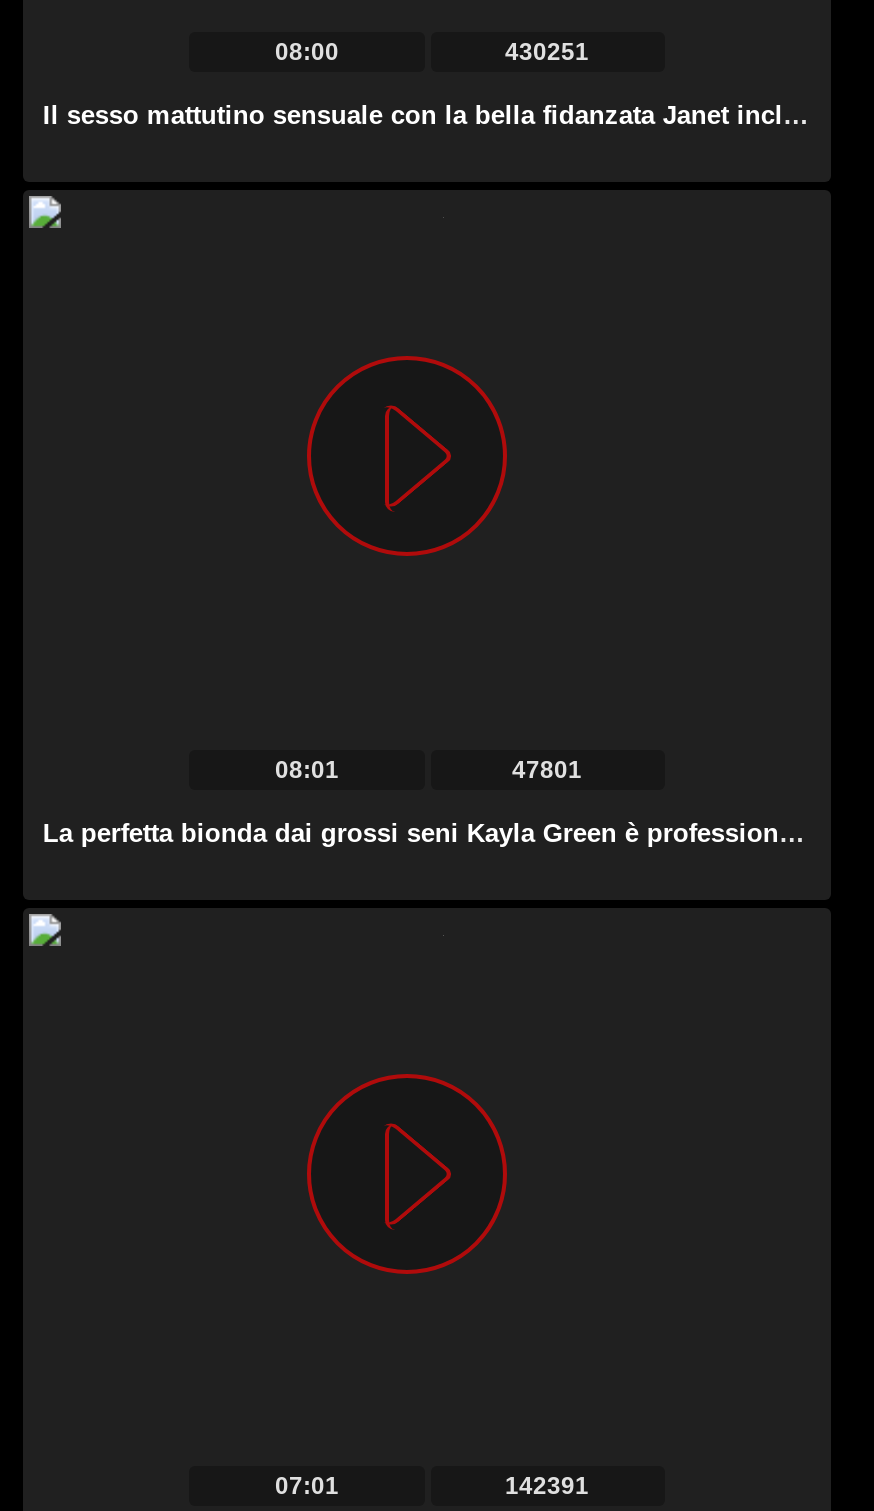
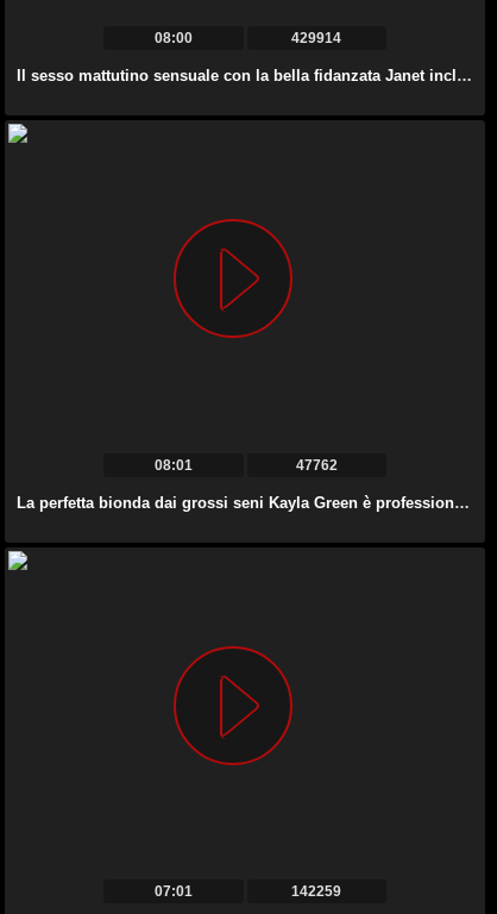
- 430251
+ 429914

- 47801
+ 47762

- 142391
+ 142259
